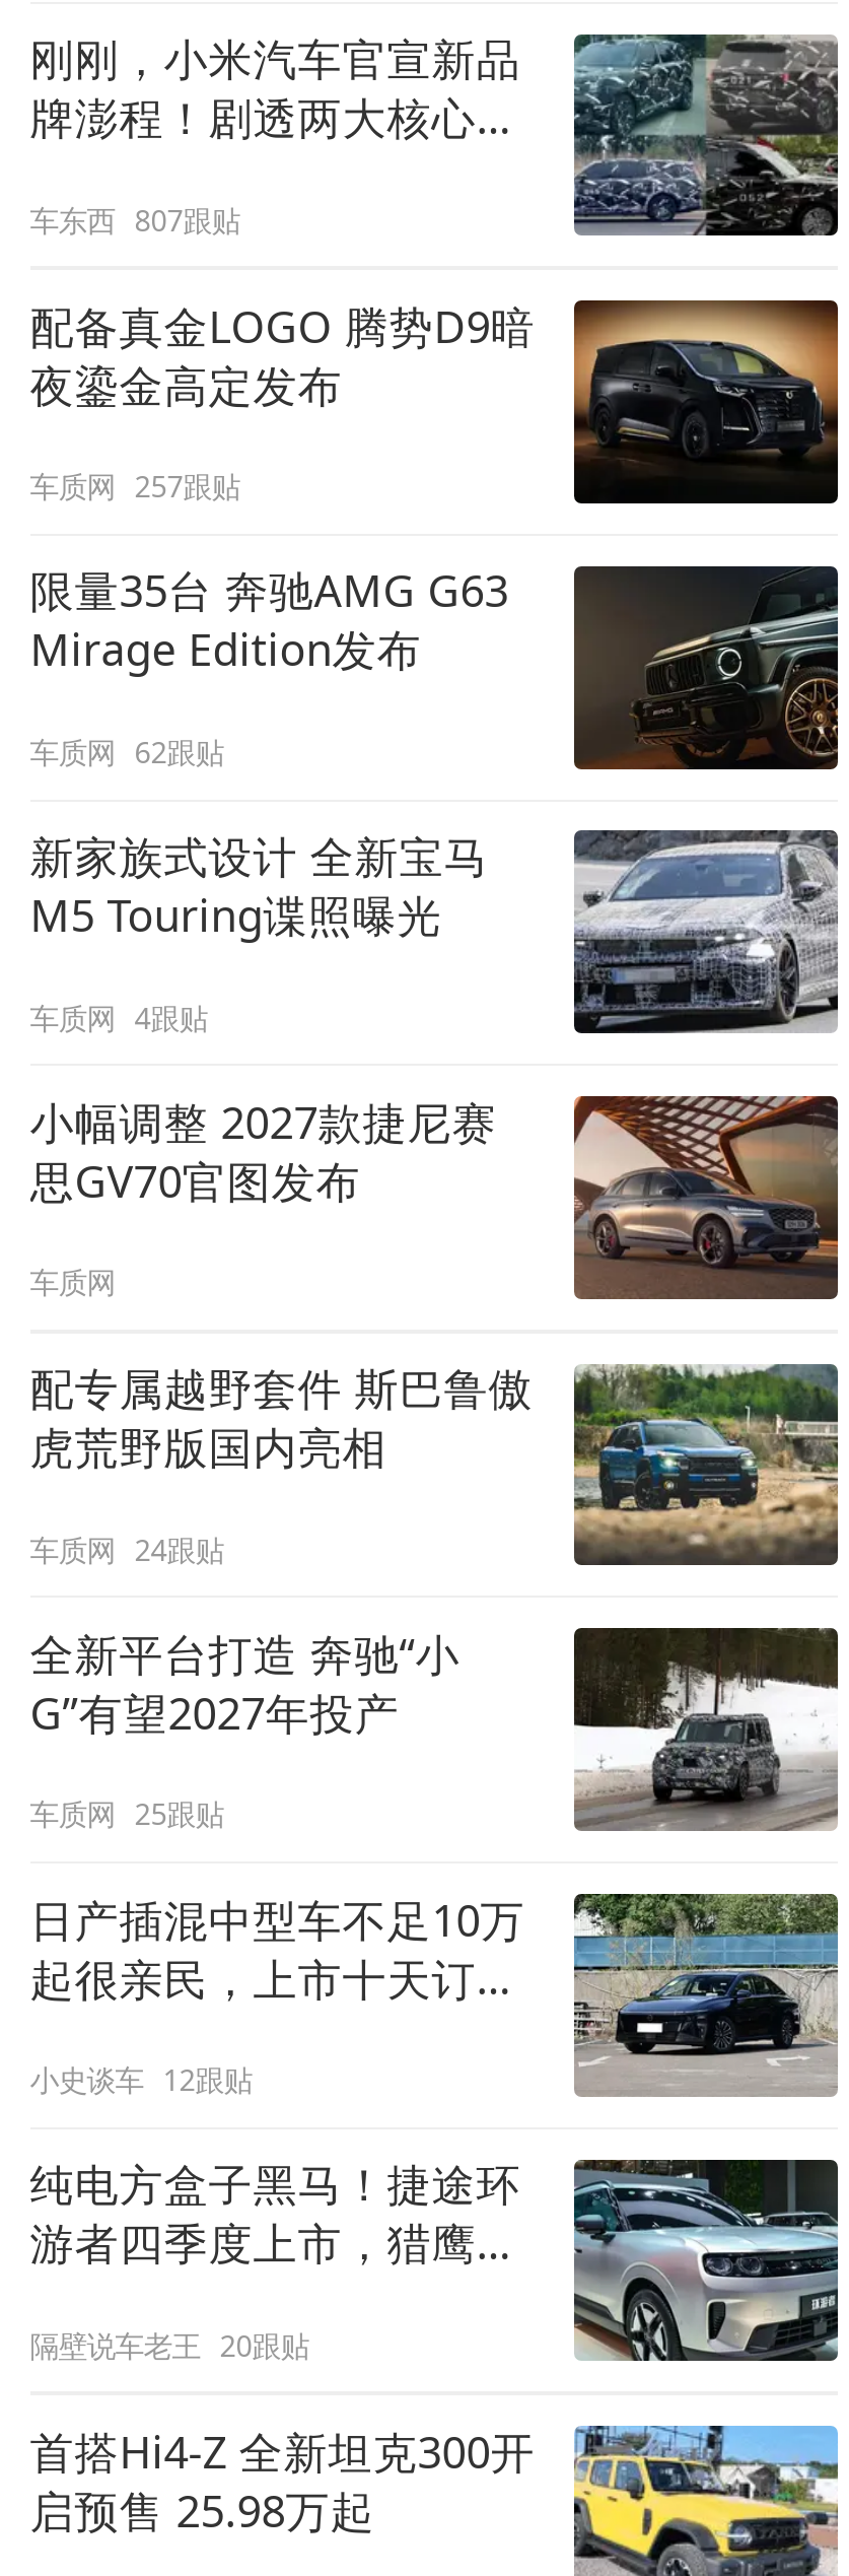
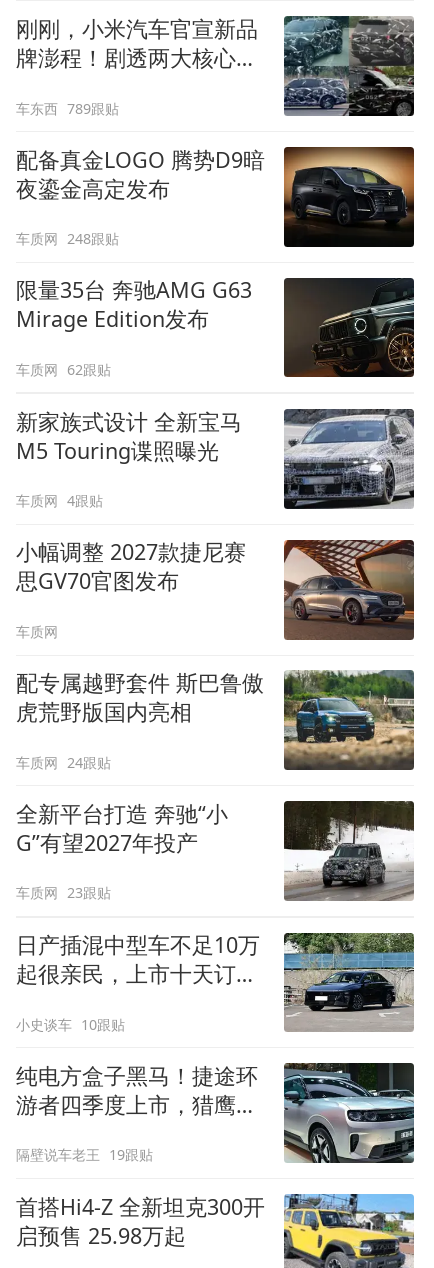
- 车东西 807跟贴
+ 车东西 789跟贴

- 车质网 257跟贴
+ 车质网 248跟贴

- 车质网 25跟贴
+ 车质网 23跟贴

- 小史谈车 12跟贴
+ 小史谈车 10跟贴

- 隔壁说车老王 20跟贴
+ 隔壁说车老王 19跟贴
